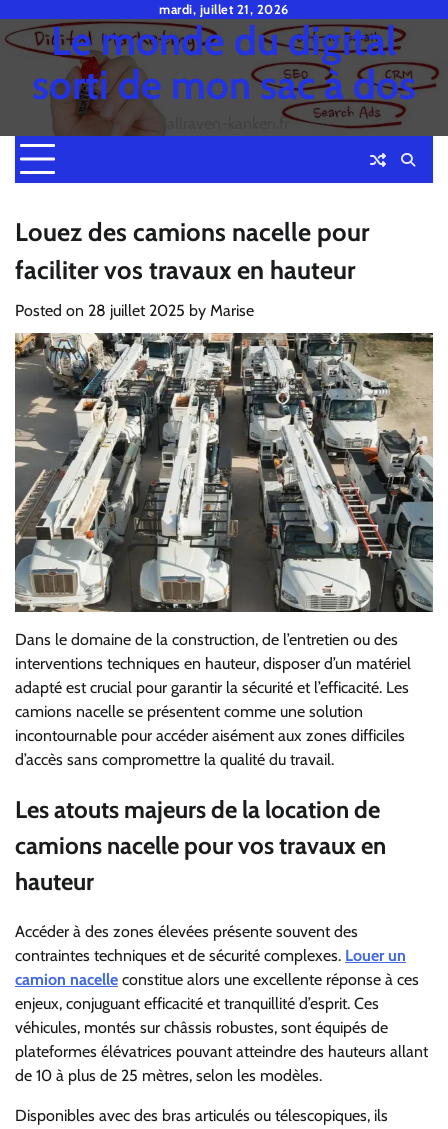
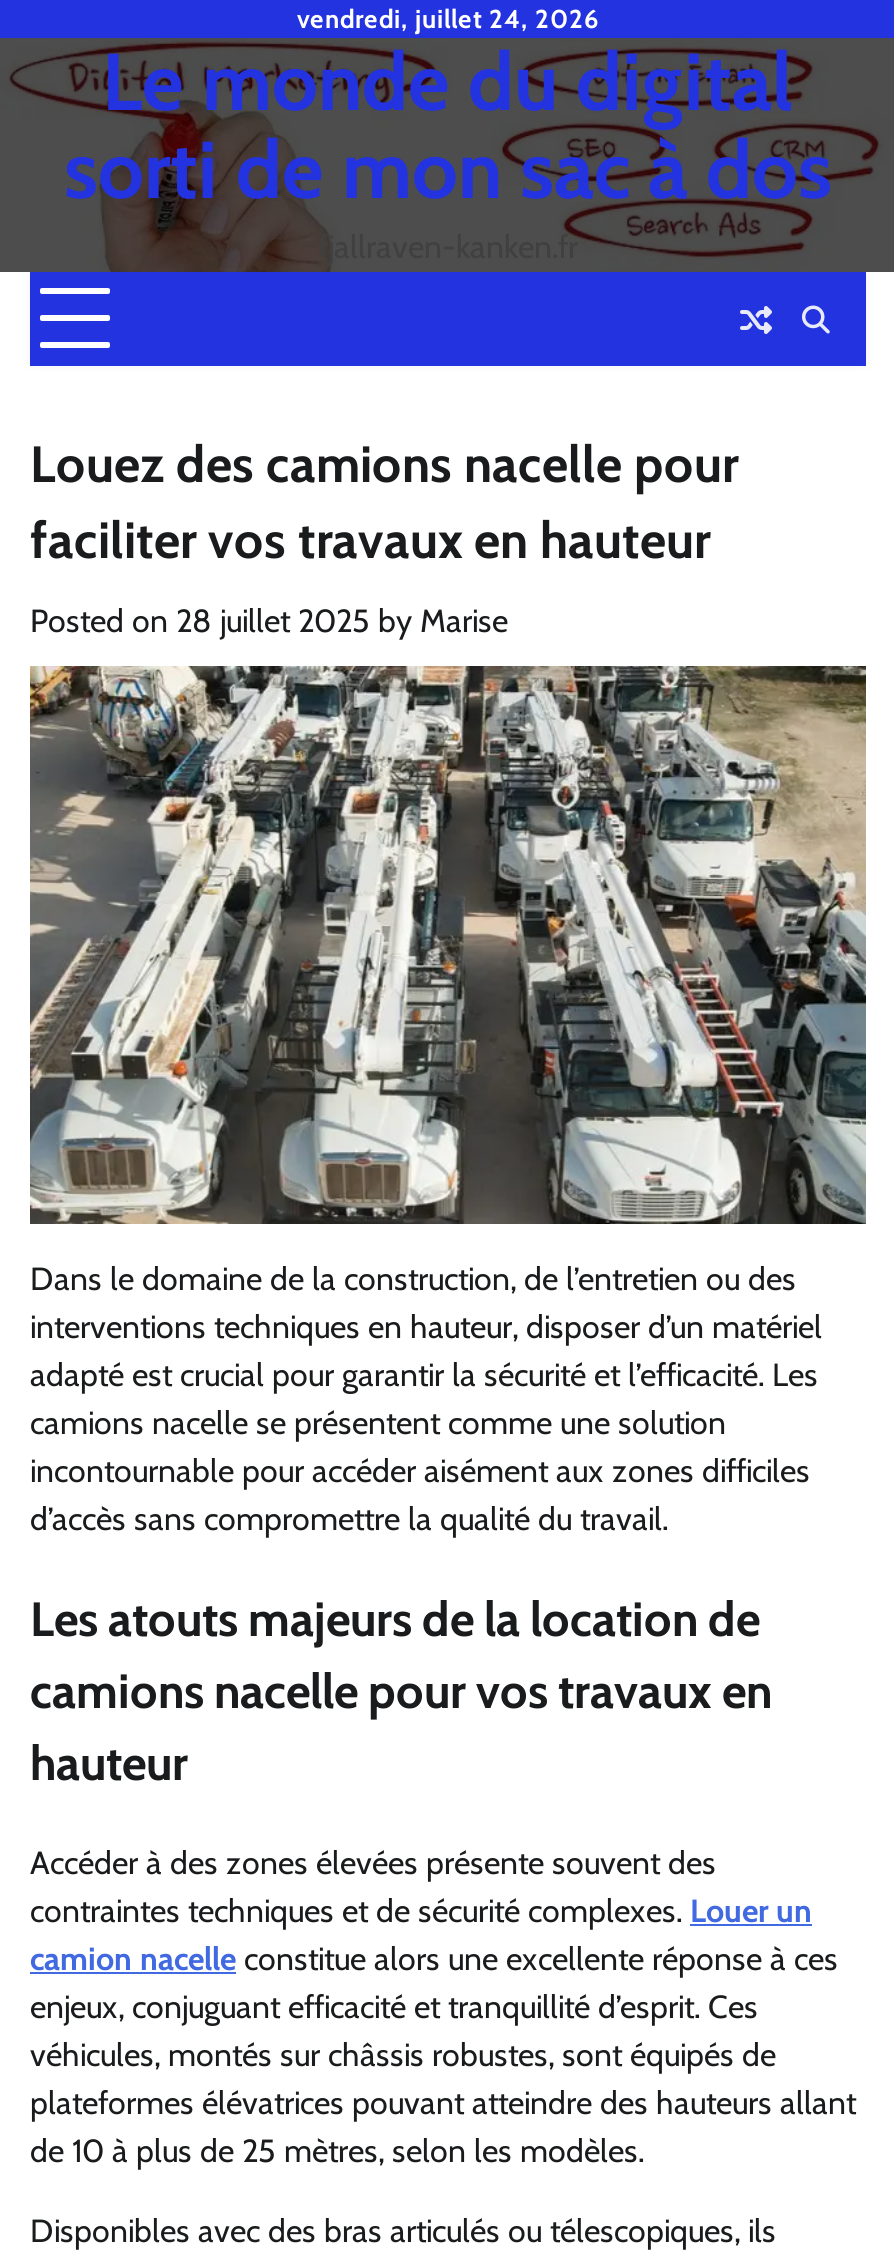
- mardi, juillet 21, 2026
+ vendredi, juillet 24, 2026
